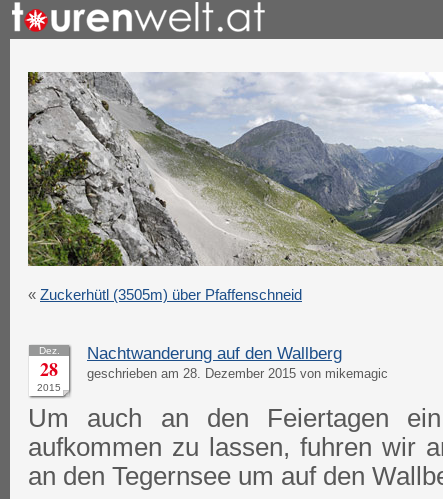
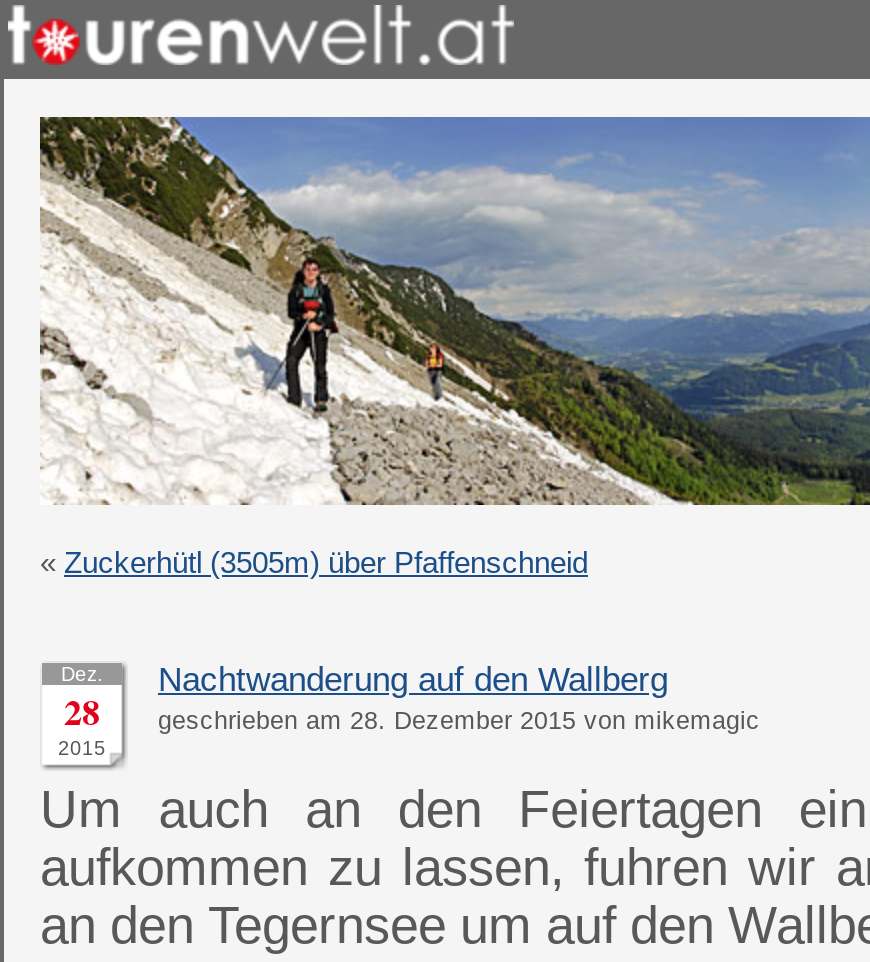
- [image]
+ [image]
